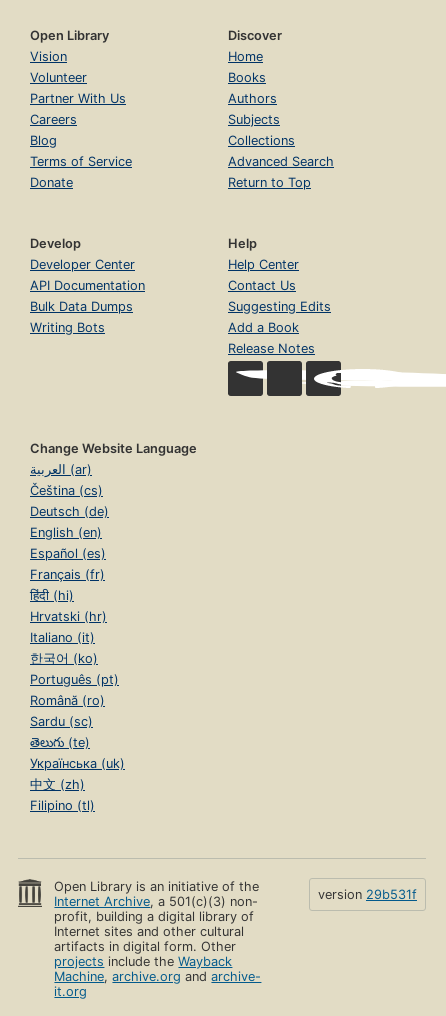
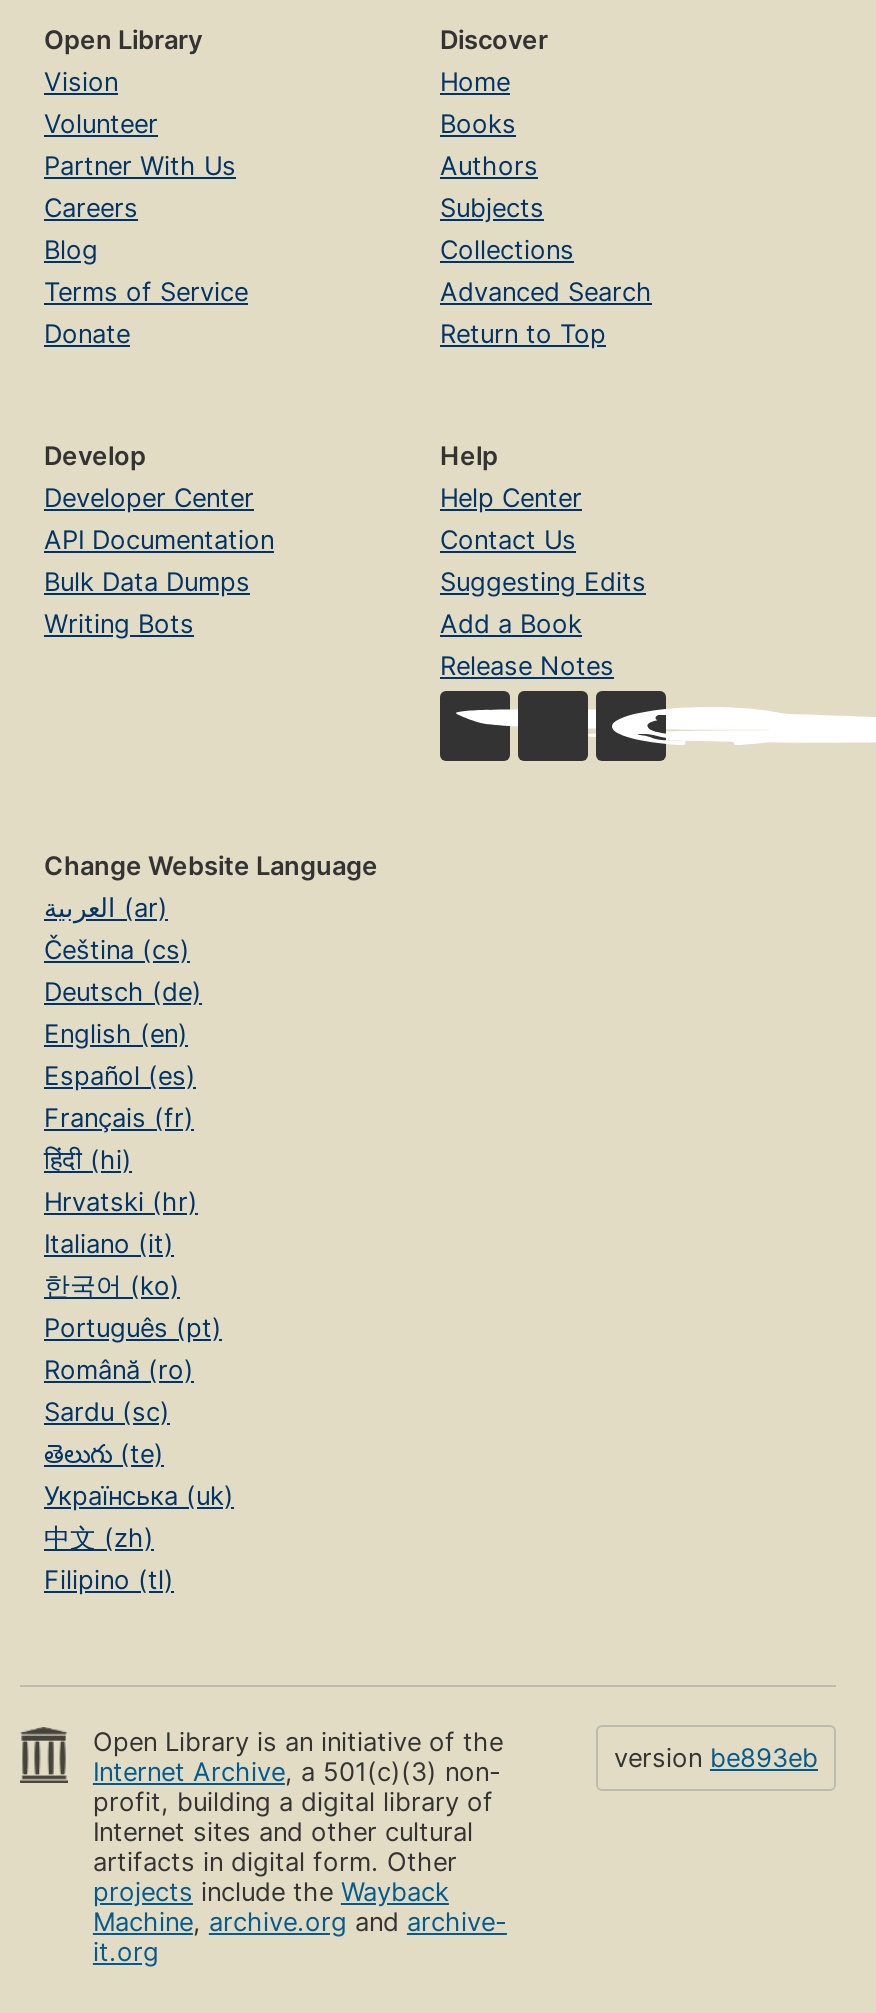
- version 29b531f
+ version be893eb
